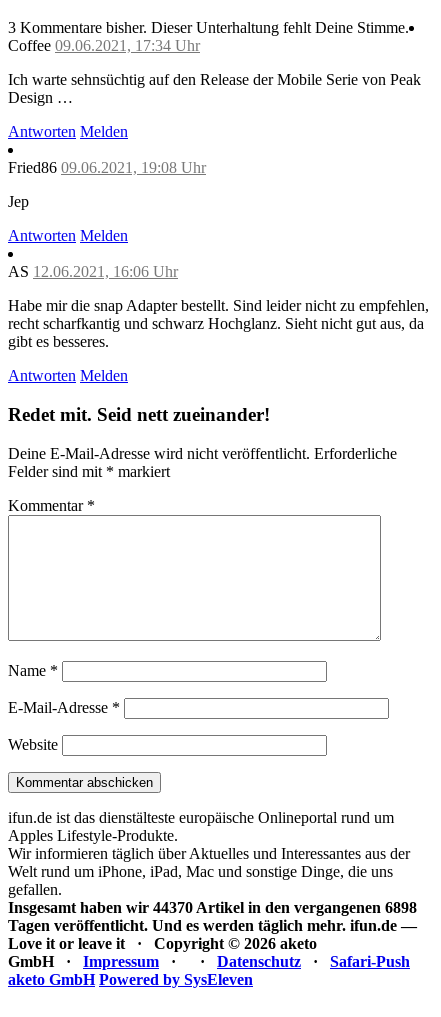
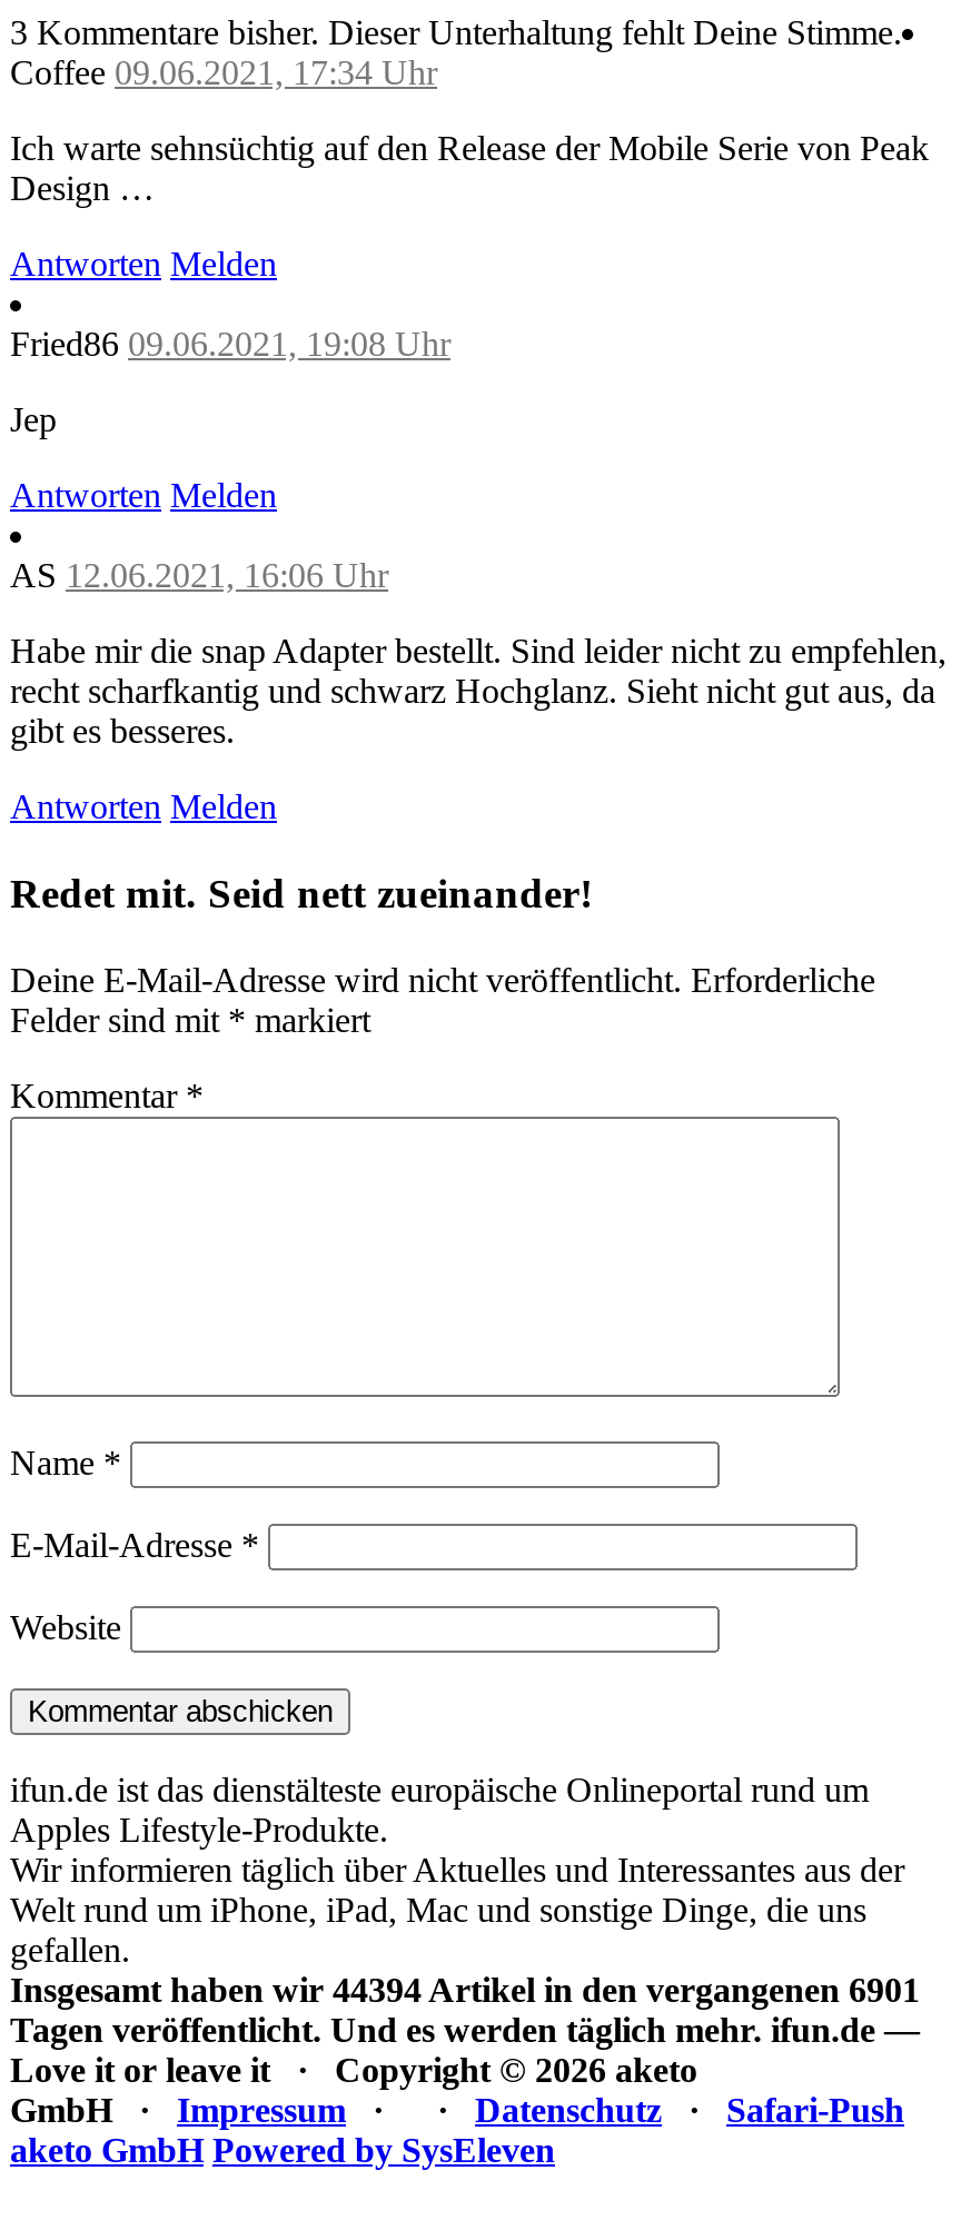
- Insgesamt haben wir 44370 Artikel in den vergangenen 6898
+ Insgesamt haben wir 44394 Artikel in den vergangenen 6901
